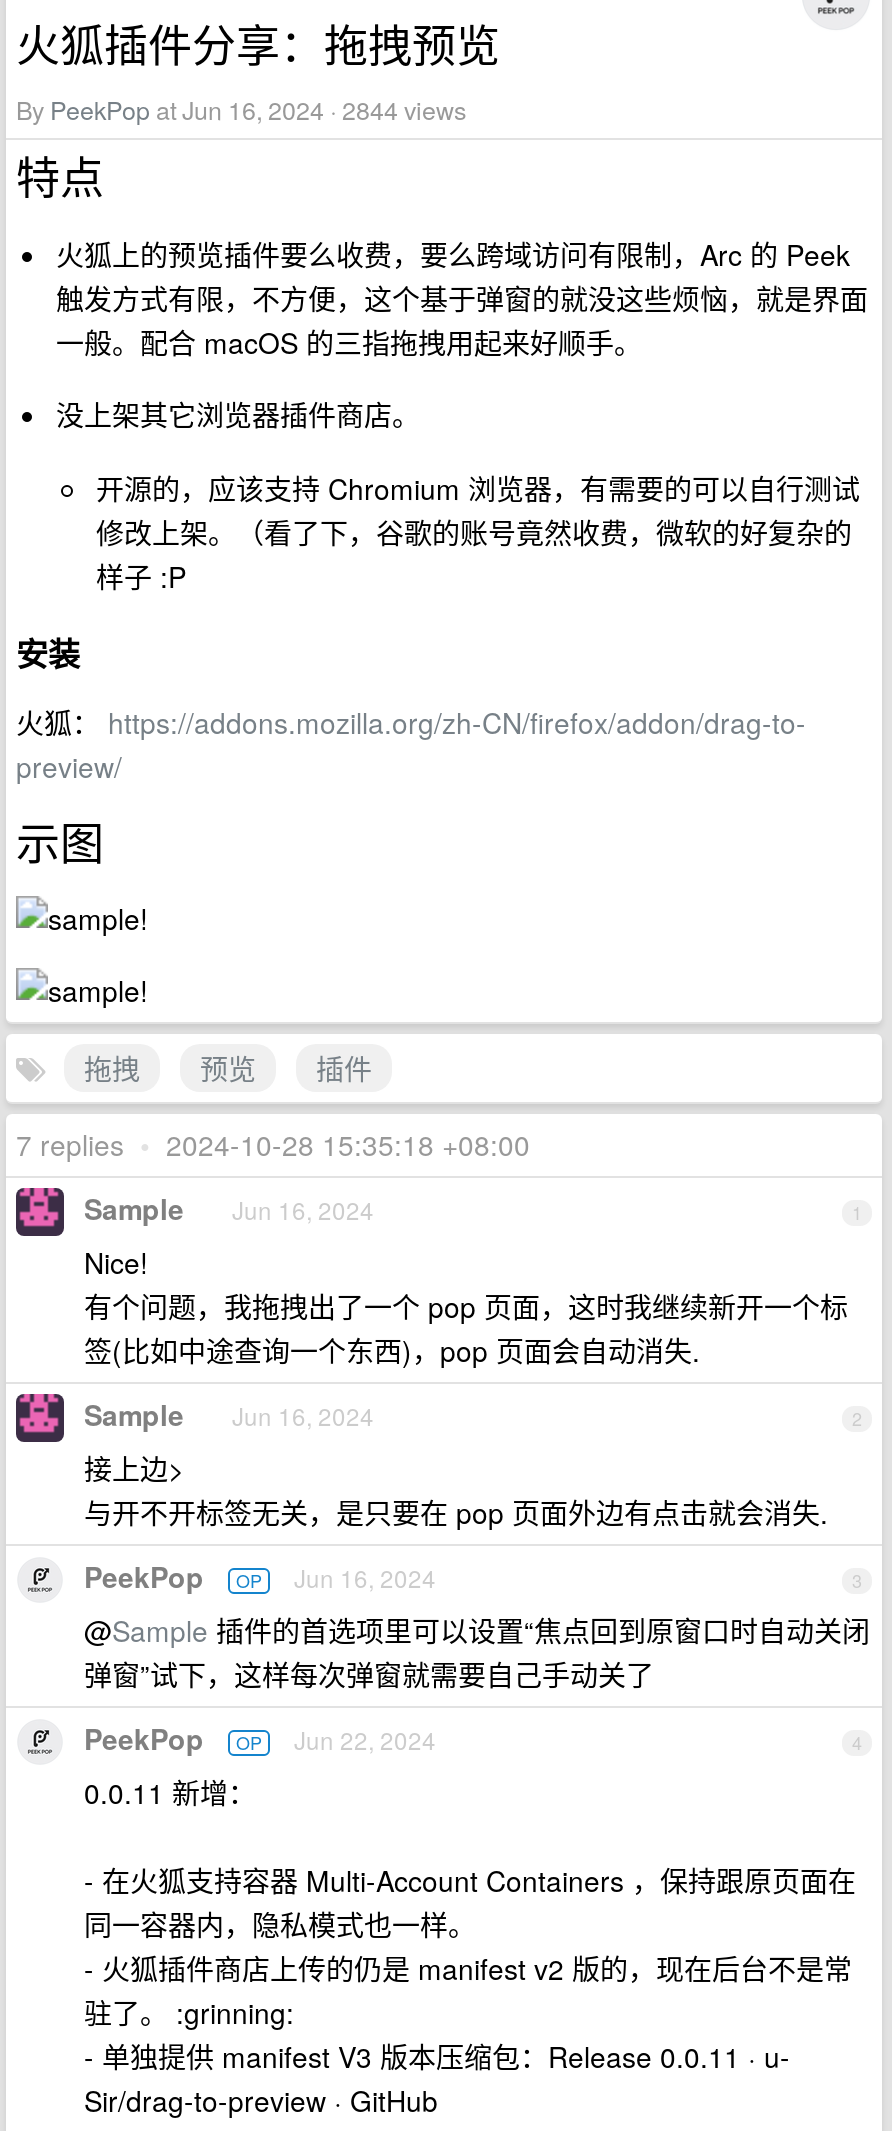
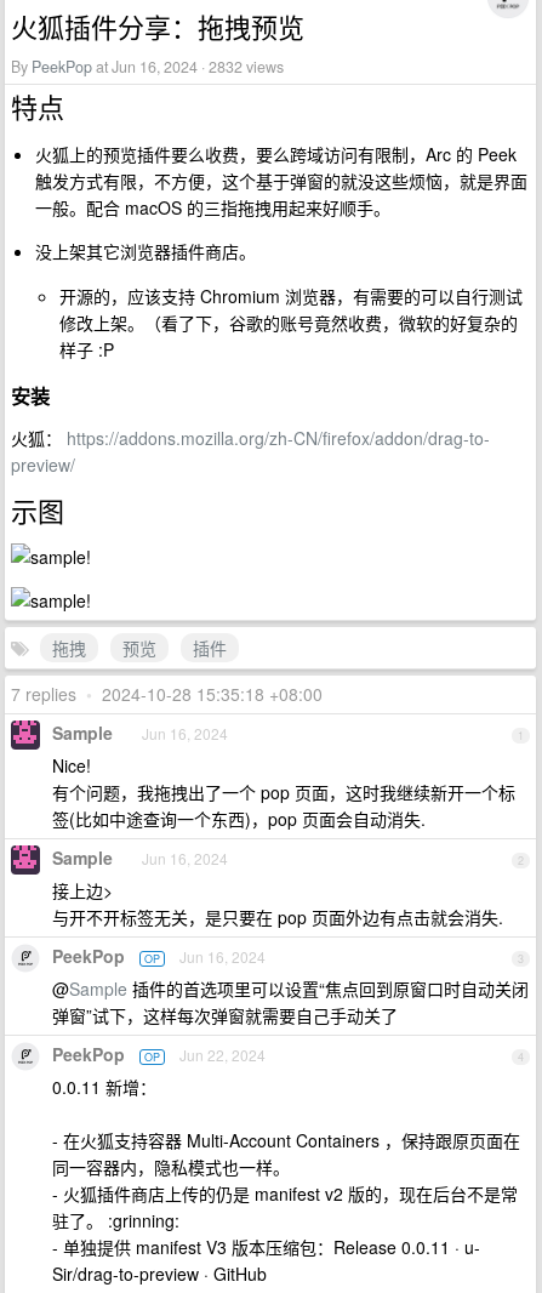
- By PeekPop at Jun 16, 2024 · 2844 views
+ By PeekPop at Jun 16, 2024 · 2832 views
